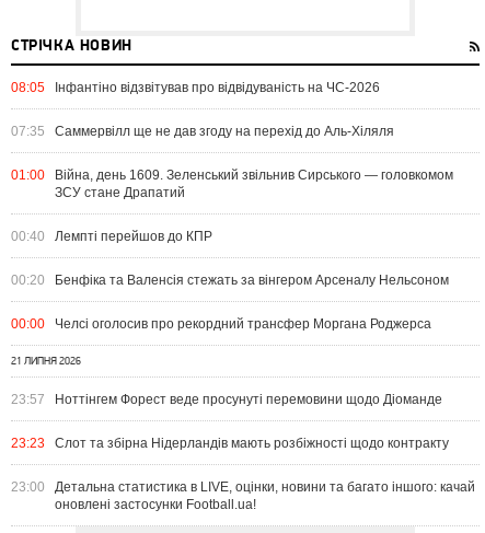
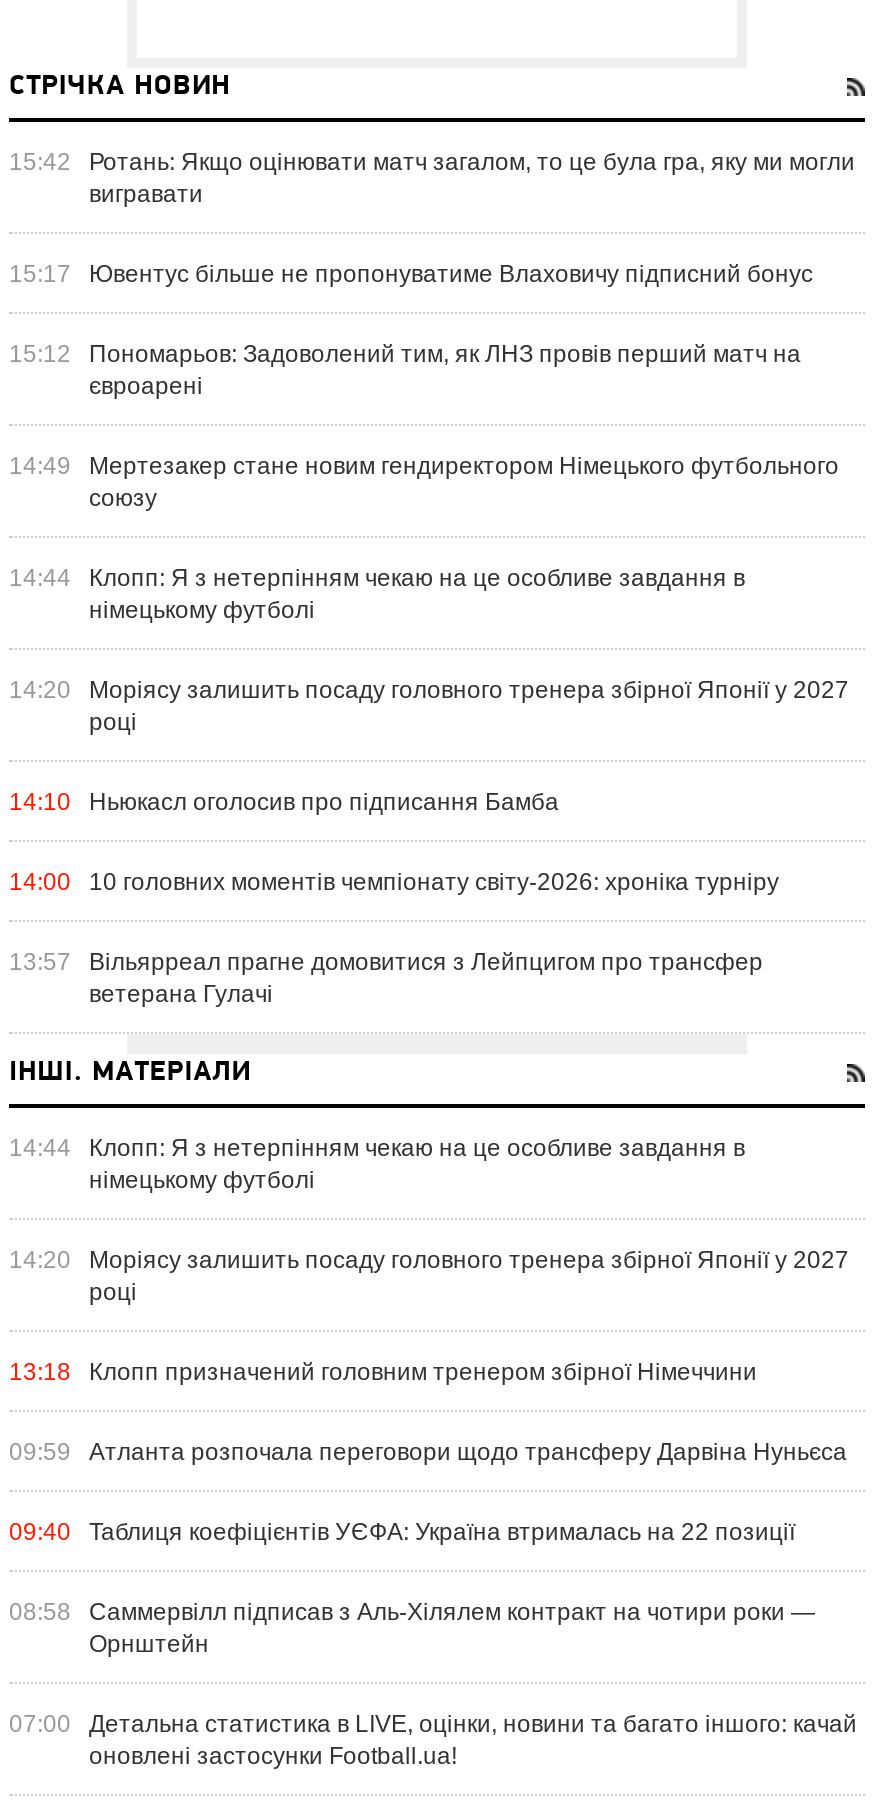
- 08:05
- Інфантіно відзвітував про відвідуваність на ЧС-2026
- 07:35
- Саммервілл ще не дав згоду на перехід до Аль-Хіляля
- 01:00
- Війна, день 1609. Зеленський звільнив Сирського — головкомом
- ЗСУ стане Драпатий
- 00:40
- Лемпті перейшов до КПР
- 00:20
- Бенфіка та Валенсія стежать за вінгером Арсеналу Нельсоном
- 00:00
- Челсі оголосив про рекордний трансфер Моргана Роджерса
- 21 ЛИПНЯ 2026
- 23:57
- Ноттінгем Форест веде просунуті перемовини щодо Діоманде
- 23:23
- Слот та збірна Нідерландів мають розбіжності щодо контракту
- 23:00
+ 15:42
+ Ротань: Якщо оцінювати матч загалом, то це була гра, яку ми могли
+ вигравати
+ 15:17
+ Ювентус більше не пропонуватиме Влаховичу підписний бонус
+ 15:12
+ Пономарьов: Задоволений тим, як ЛНЗ провів перший матч на
+ євроарені
+ 14:49
+ Мертезакер стане новим гендиректором Німецького футбольного
+ союзу
+ 14:44
+ Клопп: Я з нетерпінням чекаю на це особливе завдання в
+ німецькому футболі
+ 14:20
+ Моріясу залишить посаду головного тренера збірної Японії у 2027
+ році
+ 14:10
+ Ньюкасл оголосив про підписання Бамба
+ 14:00
+ 10 головних моментів чемпіонату світу-2026: хроніка турніру
+ 13:57
+ Вільярреал прагне домовитися з Лейпцигом про трансфер
+ ветерана Гулачі
+ ІНШІ. МАТЕРІАЛИ
+ 14:44
+ Клопп: Я з нетерпінням чекаю на це особливе завдання в
+ німецькому футболі
+ 14:20
+ Моріясу залишить посаду головного тренера збірної Японії у 2027
+ році
+ 13:18
+ Клопп призначений головним тренером збірної Німеччини
+ 09:59
+ Атланта розпочала переговори щодо трансферу Дарвіна Нуньєса
+ 09:40
+ Таблиця коефіцієнтів УЄФА: Україна втрималась на 22 позиції
+ 08:58
+ Саммервілл підписав з Аль-Хілялем контракт на чотири роки —
+ Орнштейн
+ 07:00
